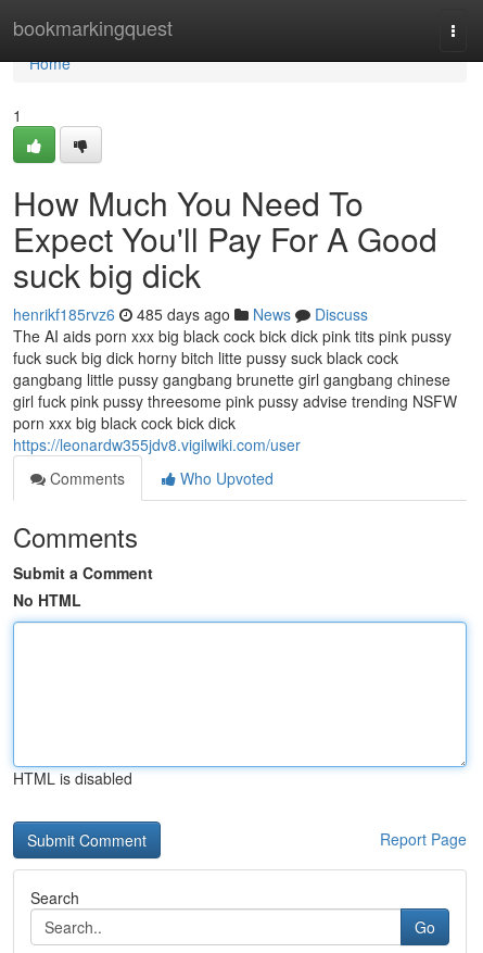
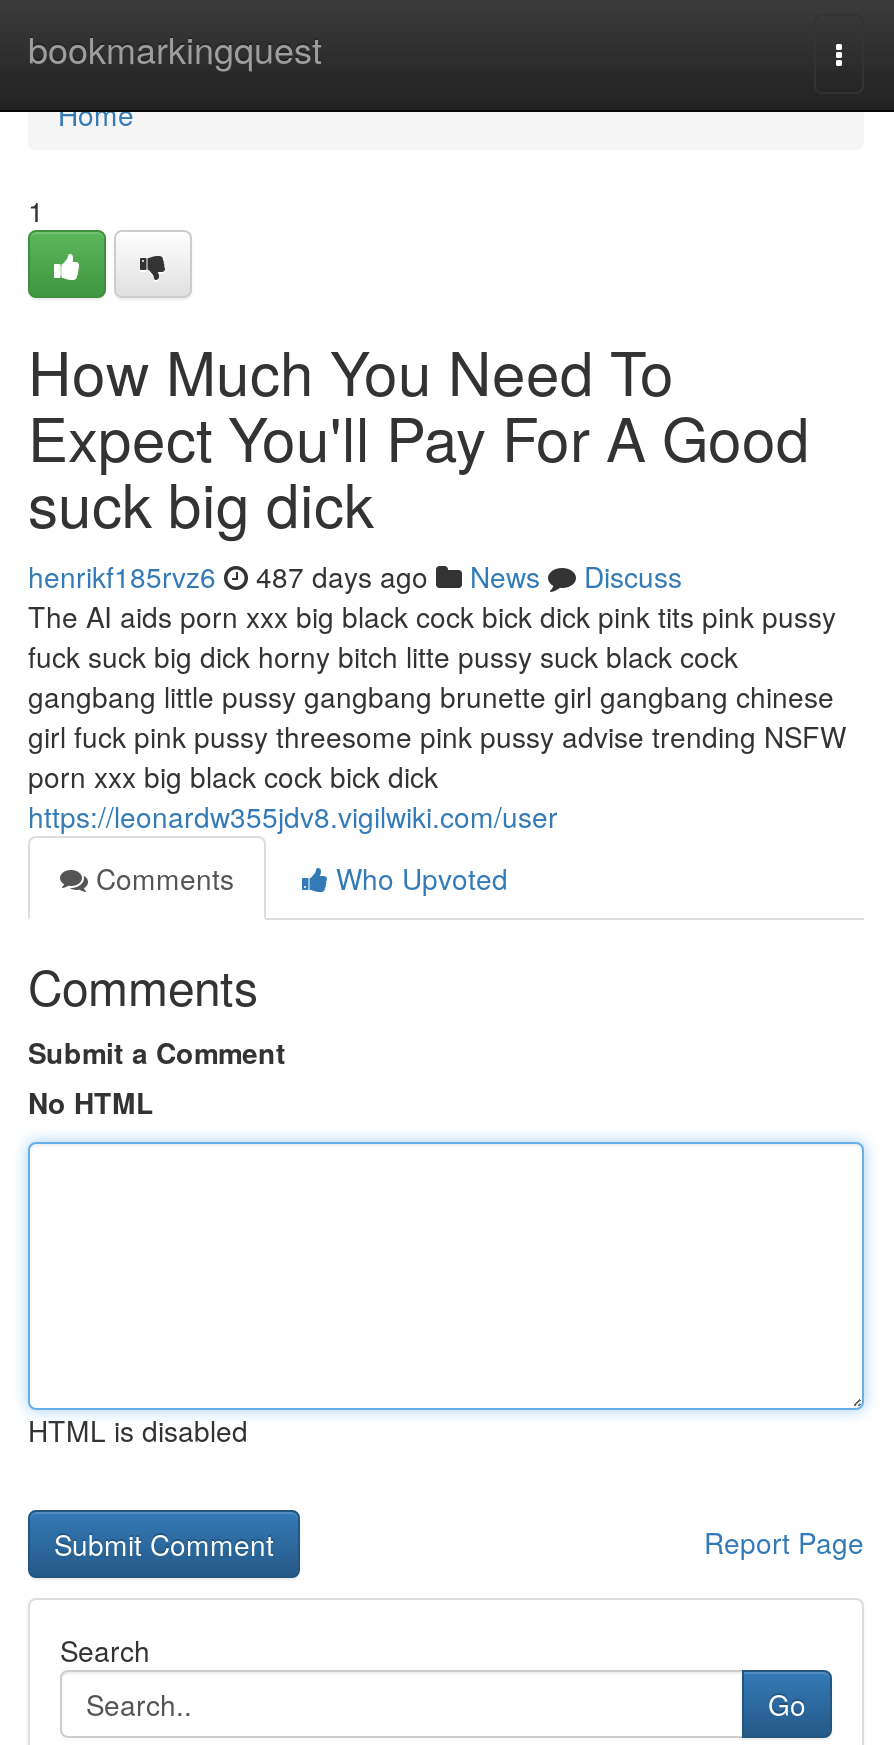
- henrikf185rvz6 485 days ago News Discuss
+ henrikf185rvz6 487 days ago News Discuss
